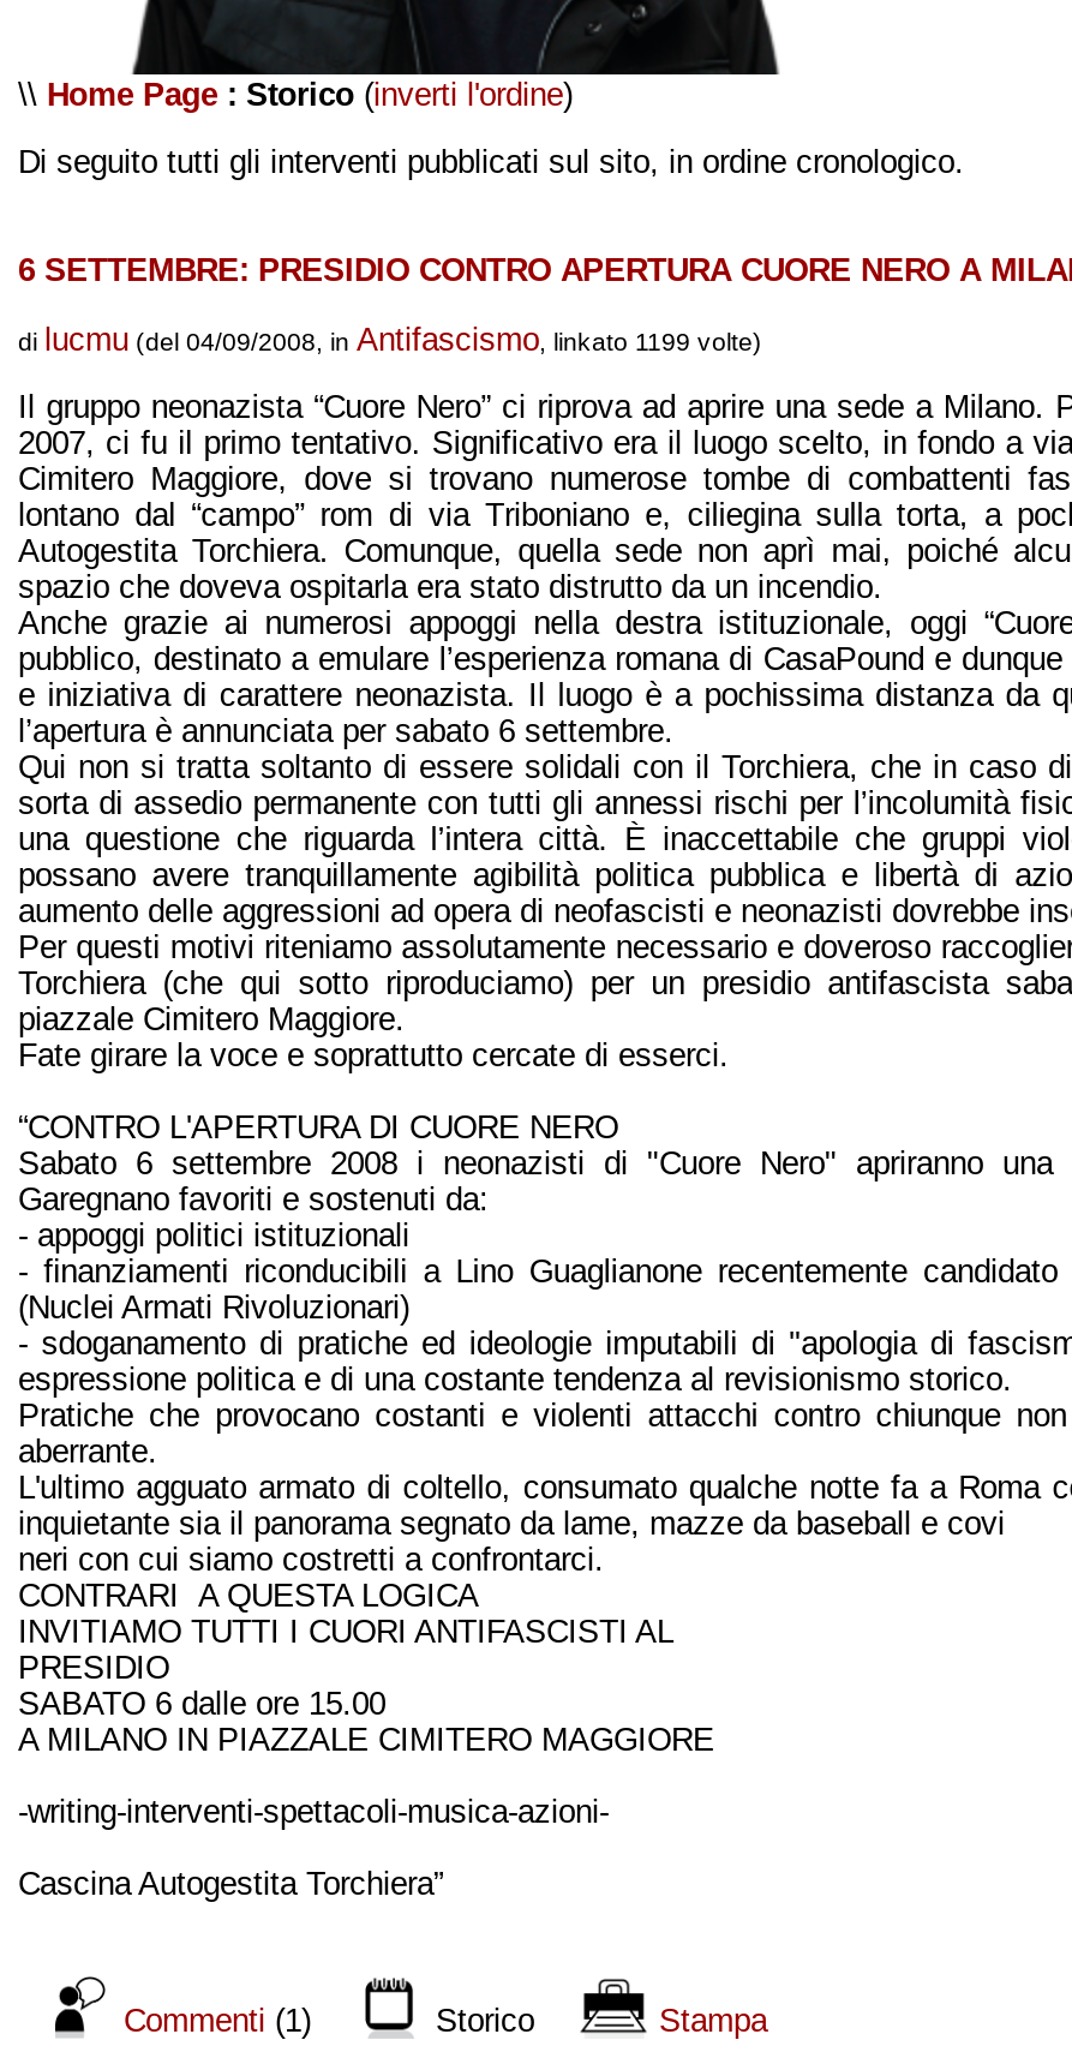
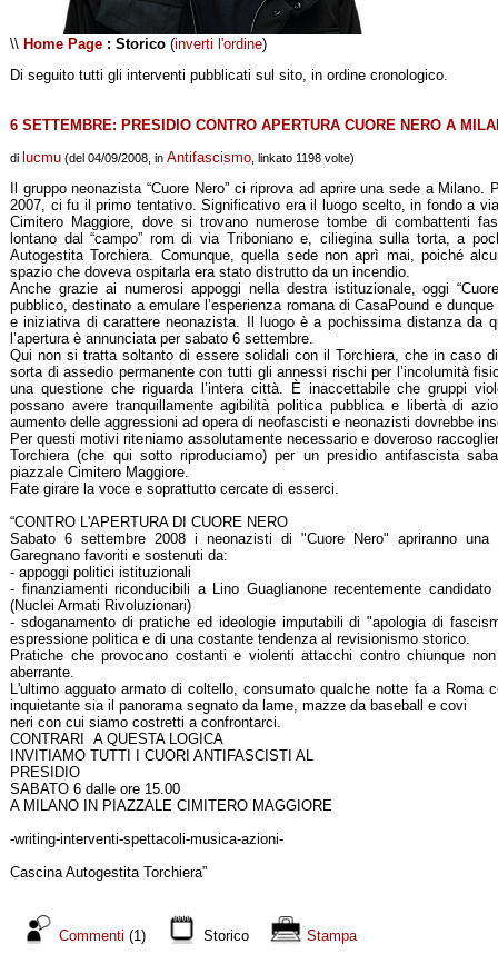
- di lucmu (del 04/09/2008, in Antifascismo, linkato 1199 volte)
+ di lucmu (del 04/09/2008, in Antifascismo, linkato 1198 volte)
